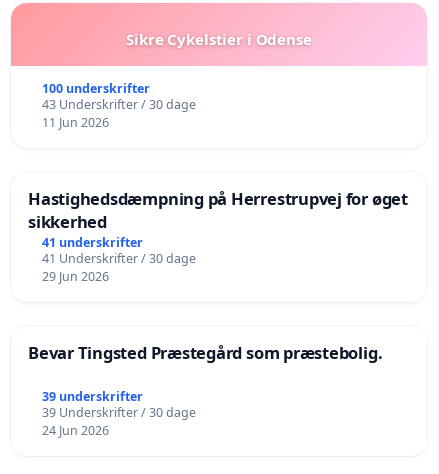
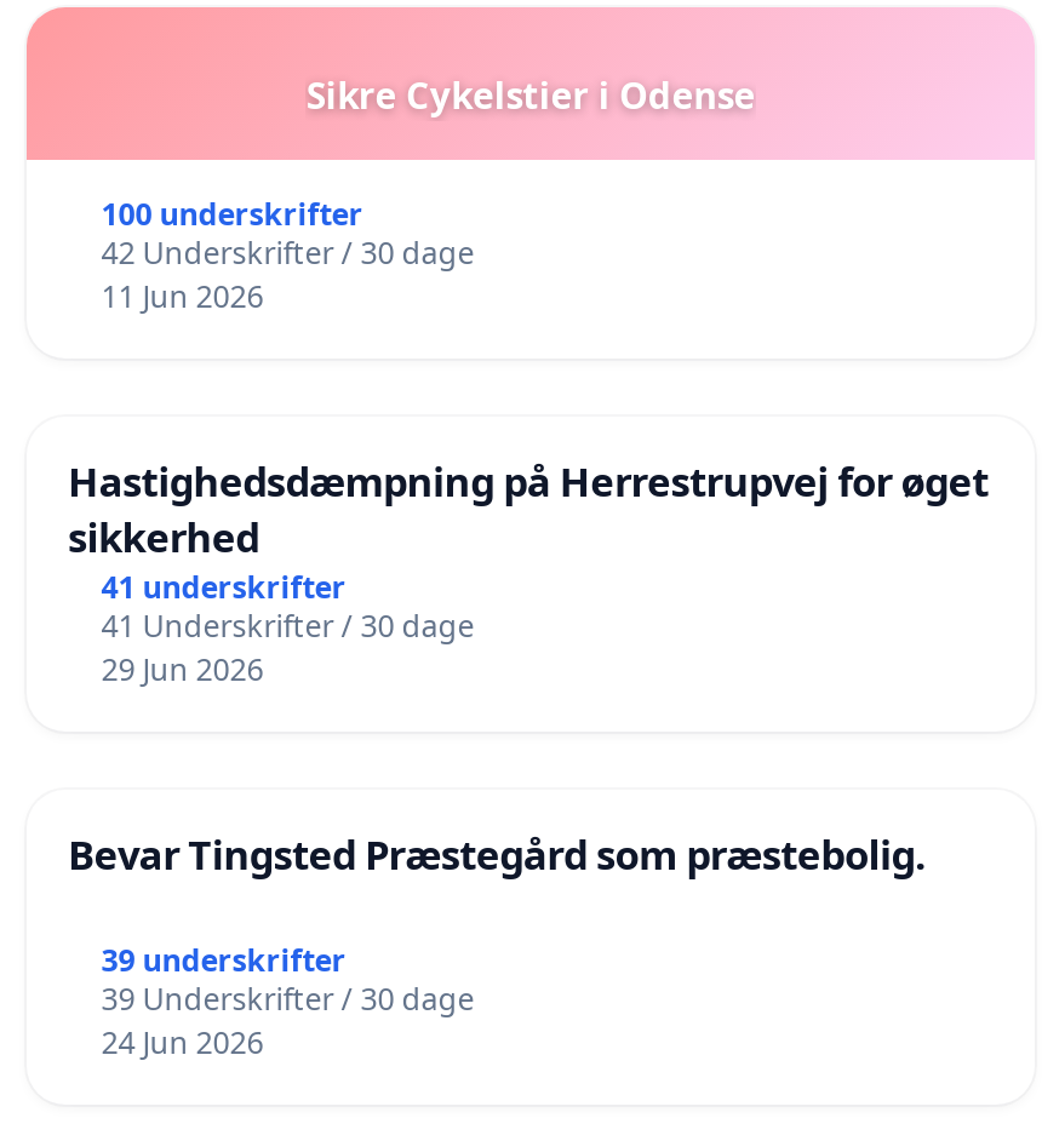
- 43 Underskrifter / 30 dage
+ 42 Underskrifter / 30 dage
